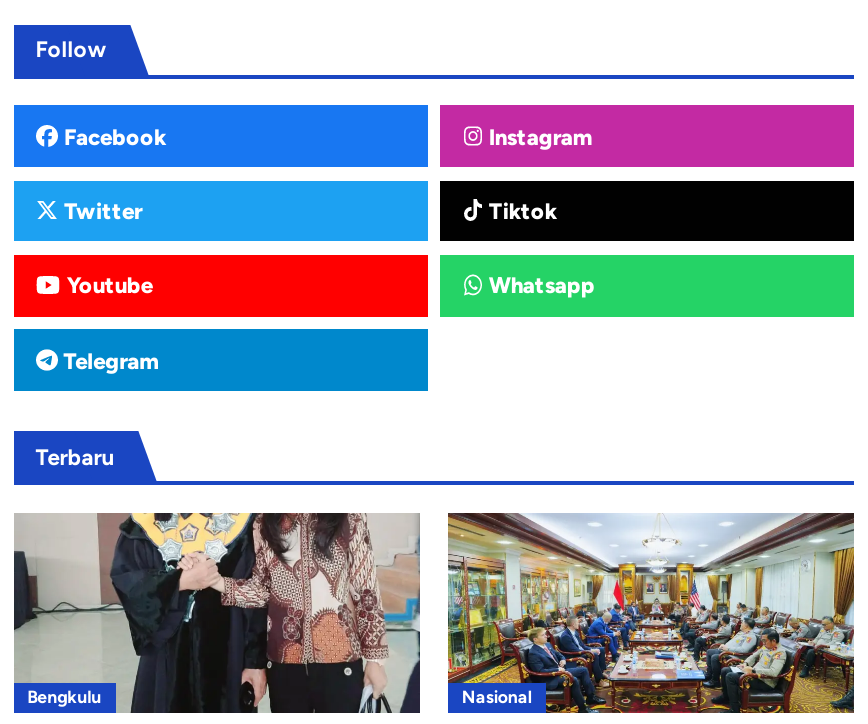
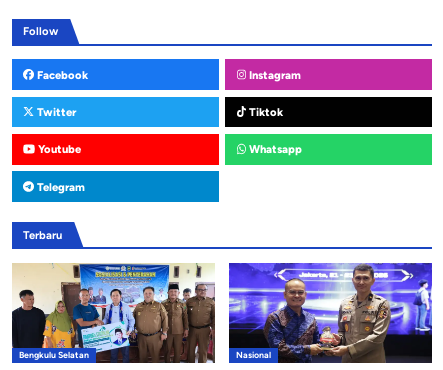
- [image]
- Bengkulu
+ [image]
+ Bengkulu Selatan

- [image]
+ [image]
